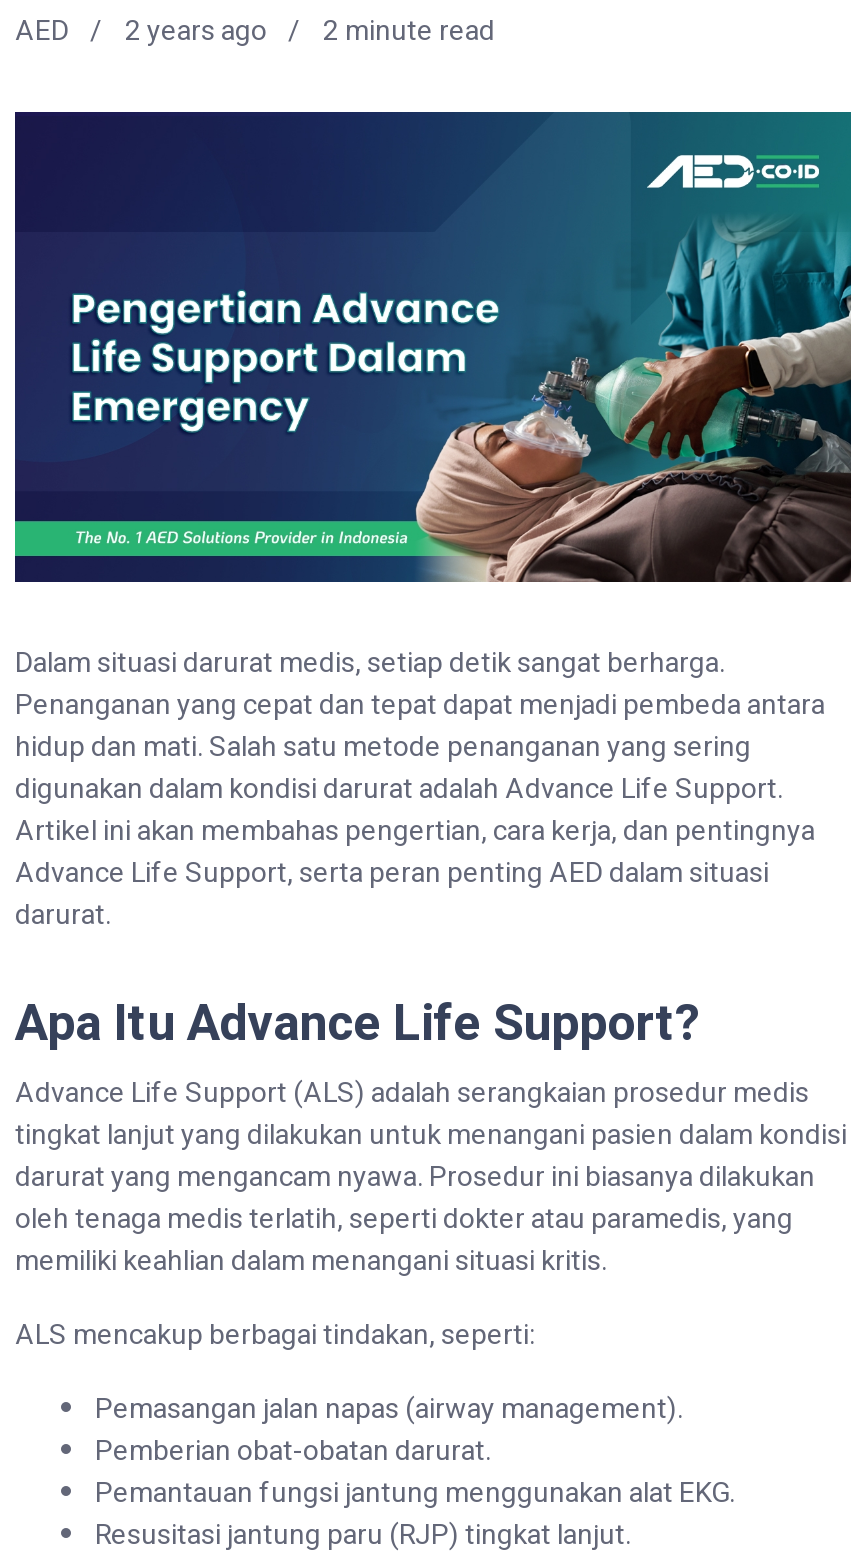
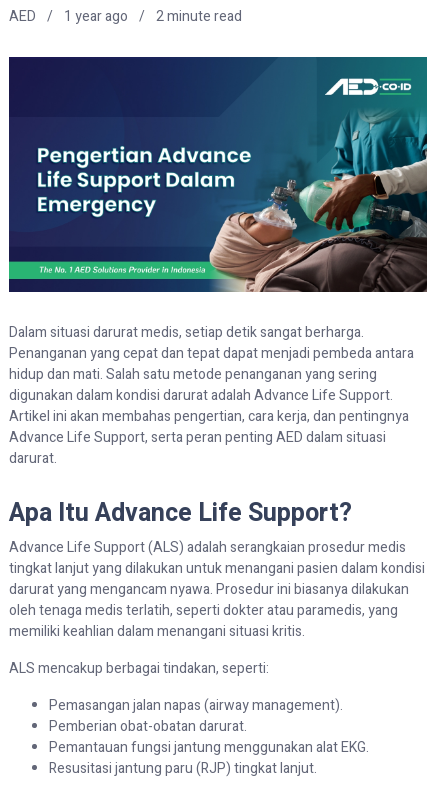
- AED 2 years ago 2 minute read
+ AED 1 year ago 2 minute read
